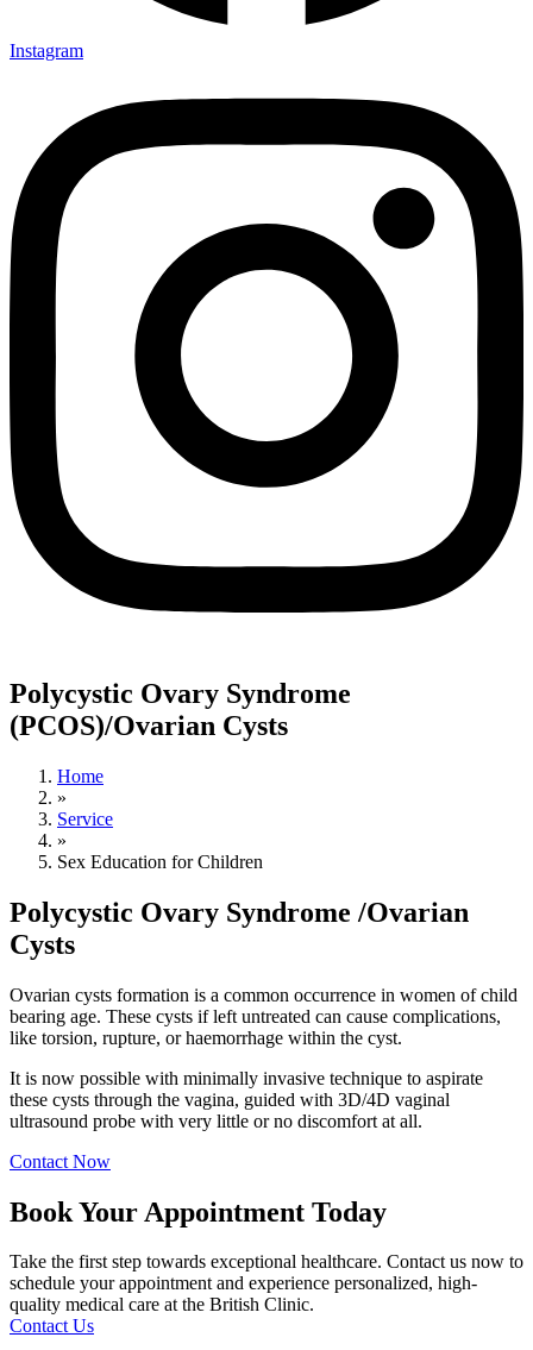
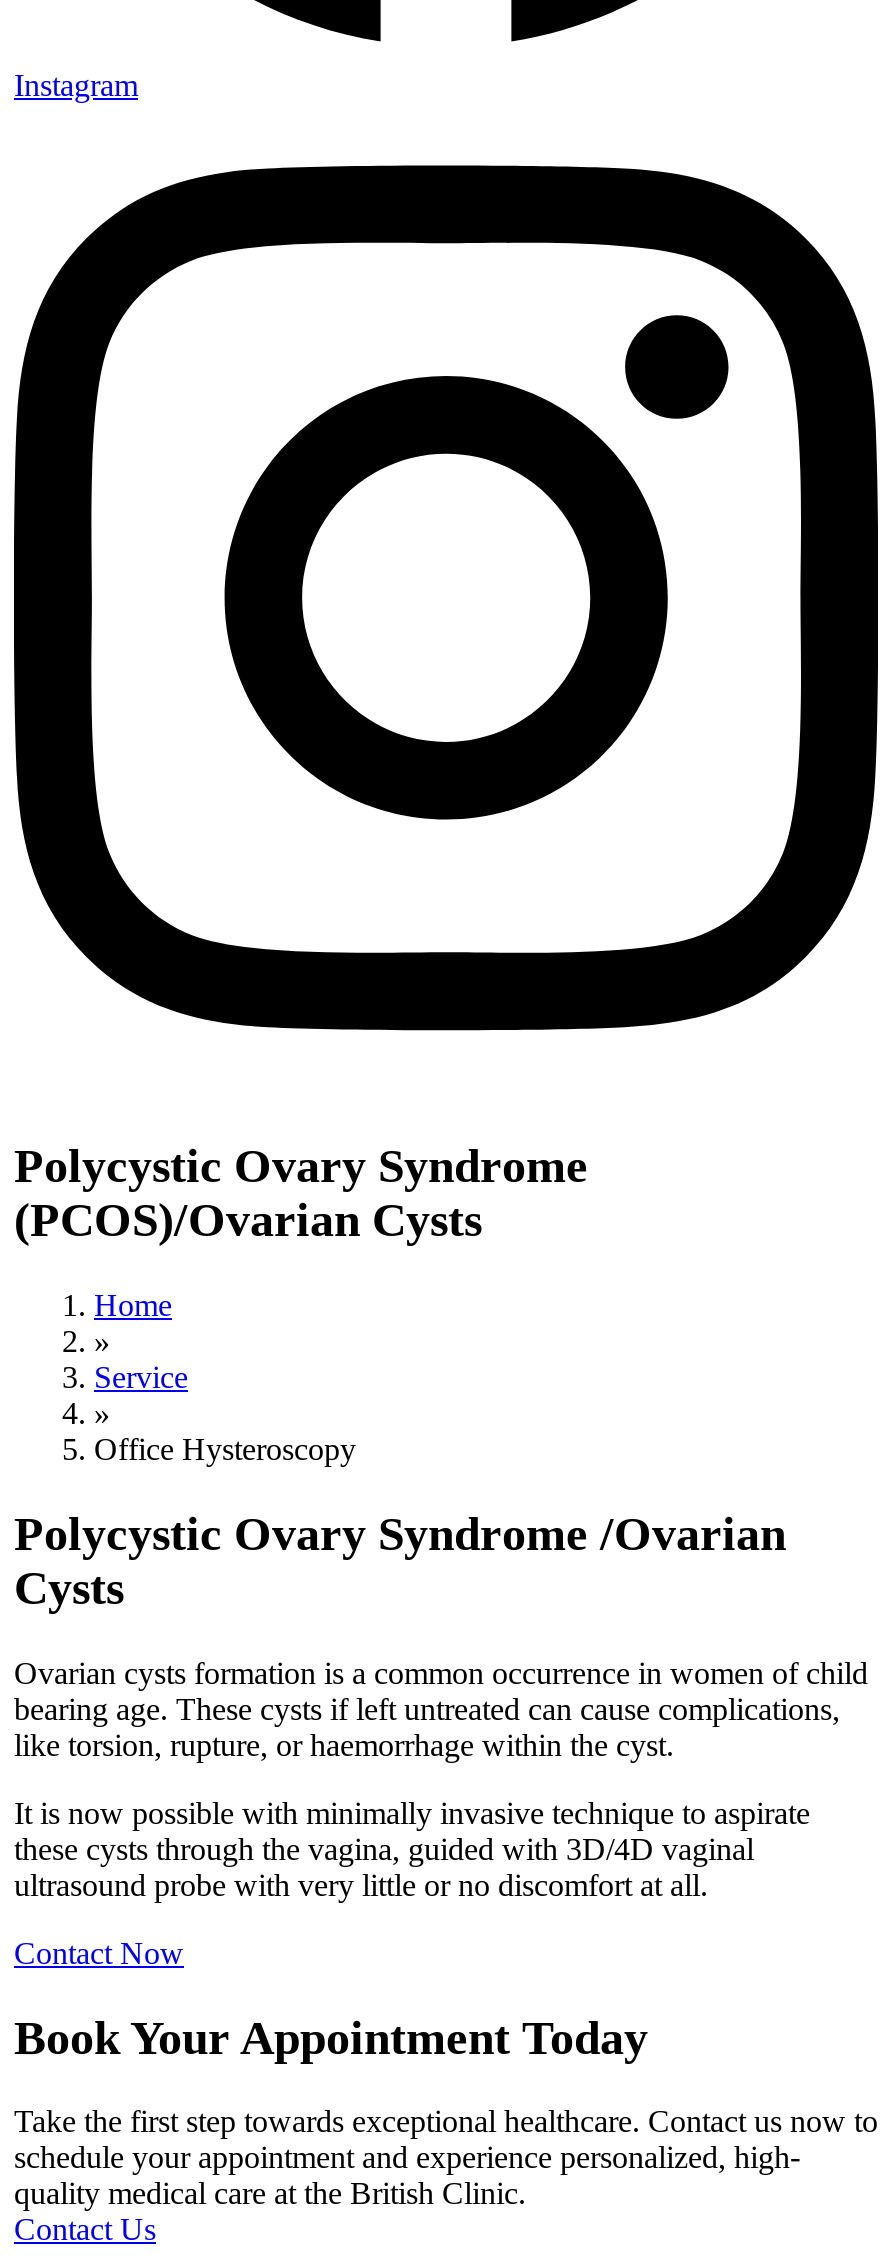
- Sex Education for Children
+ Office Hysteroscopy
